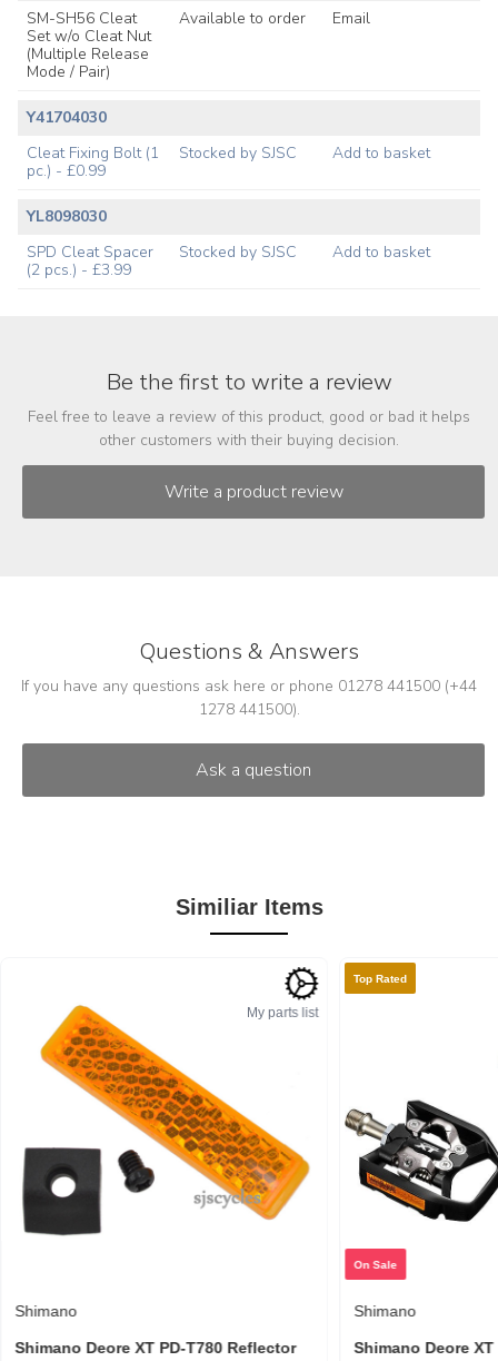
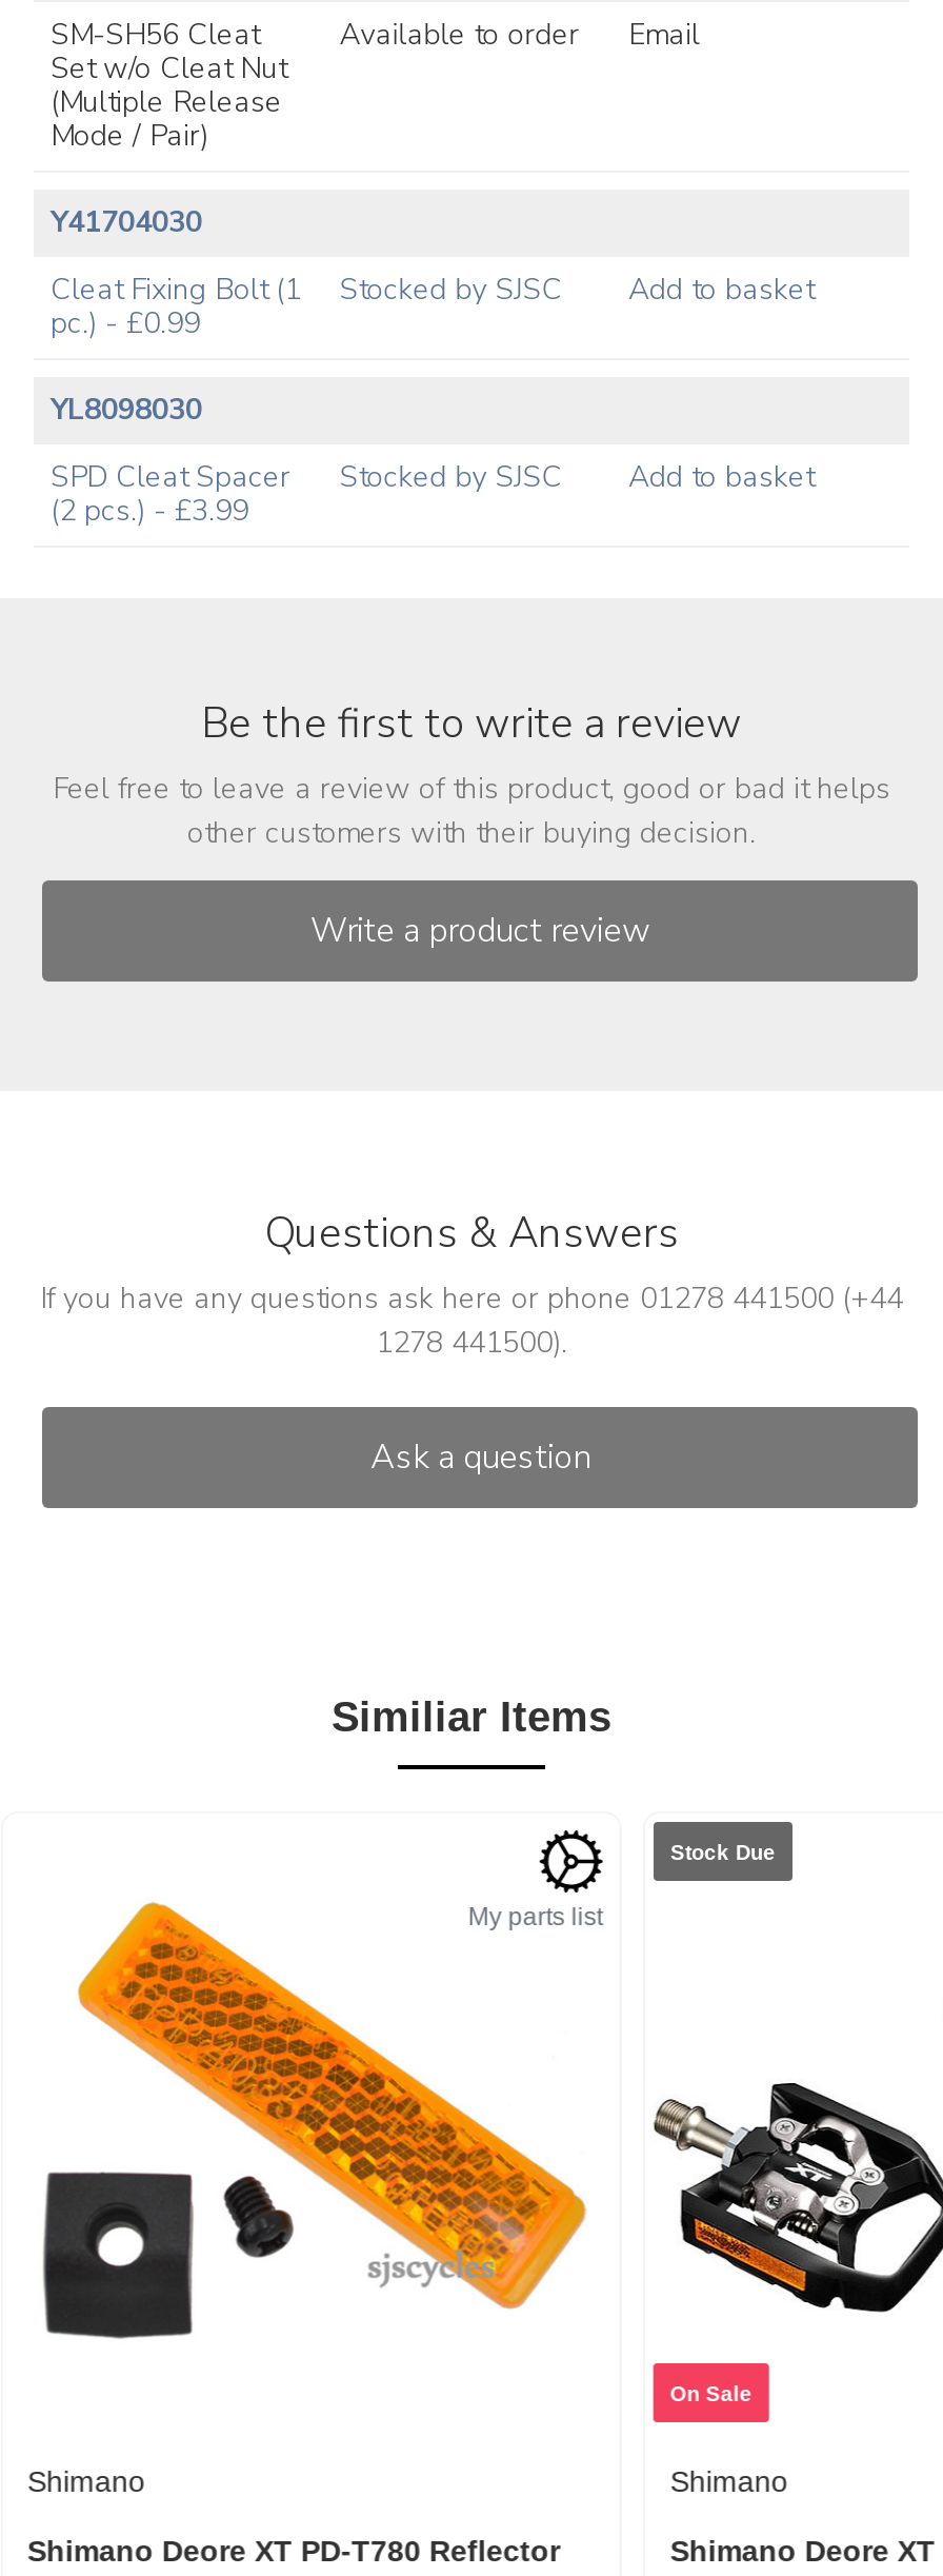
+ Stock Due

- Top Rated
